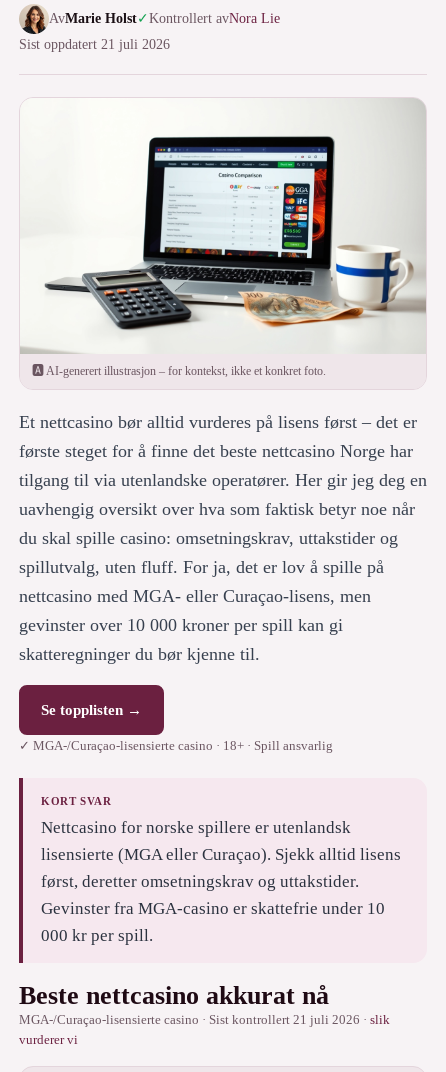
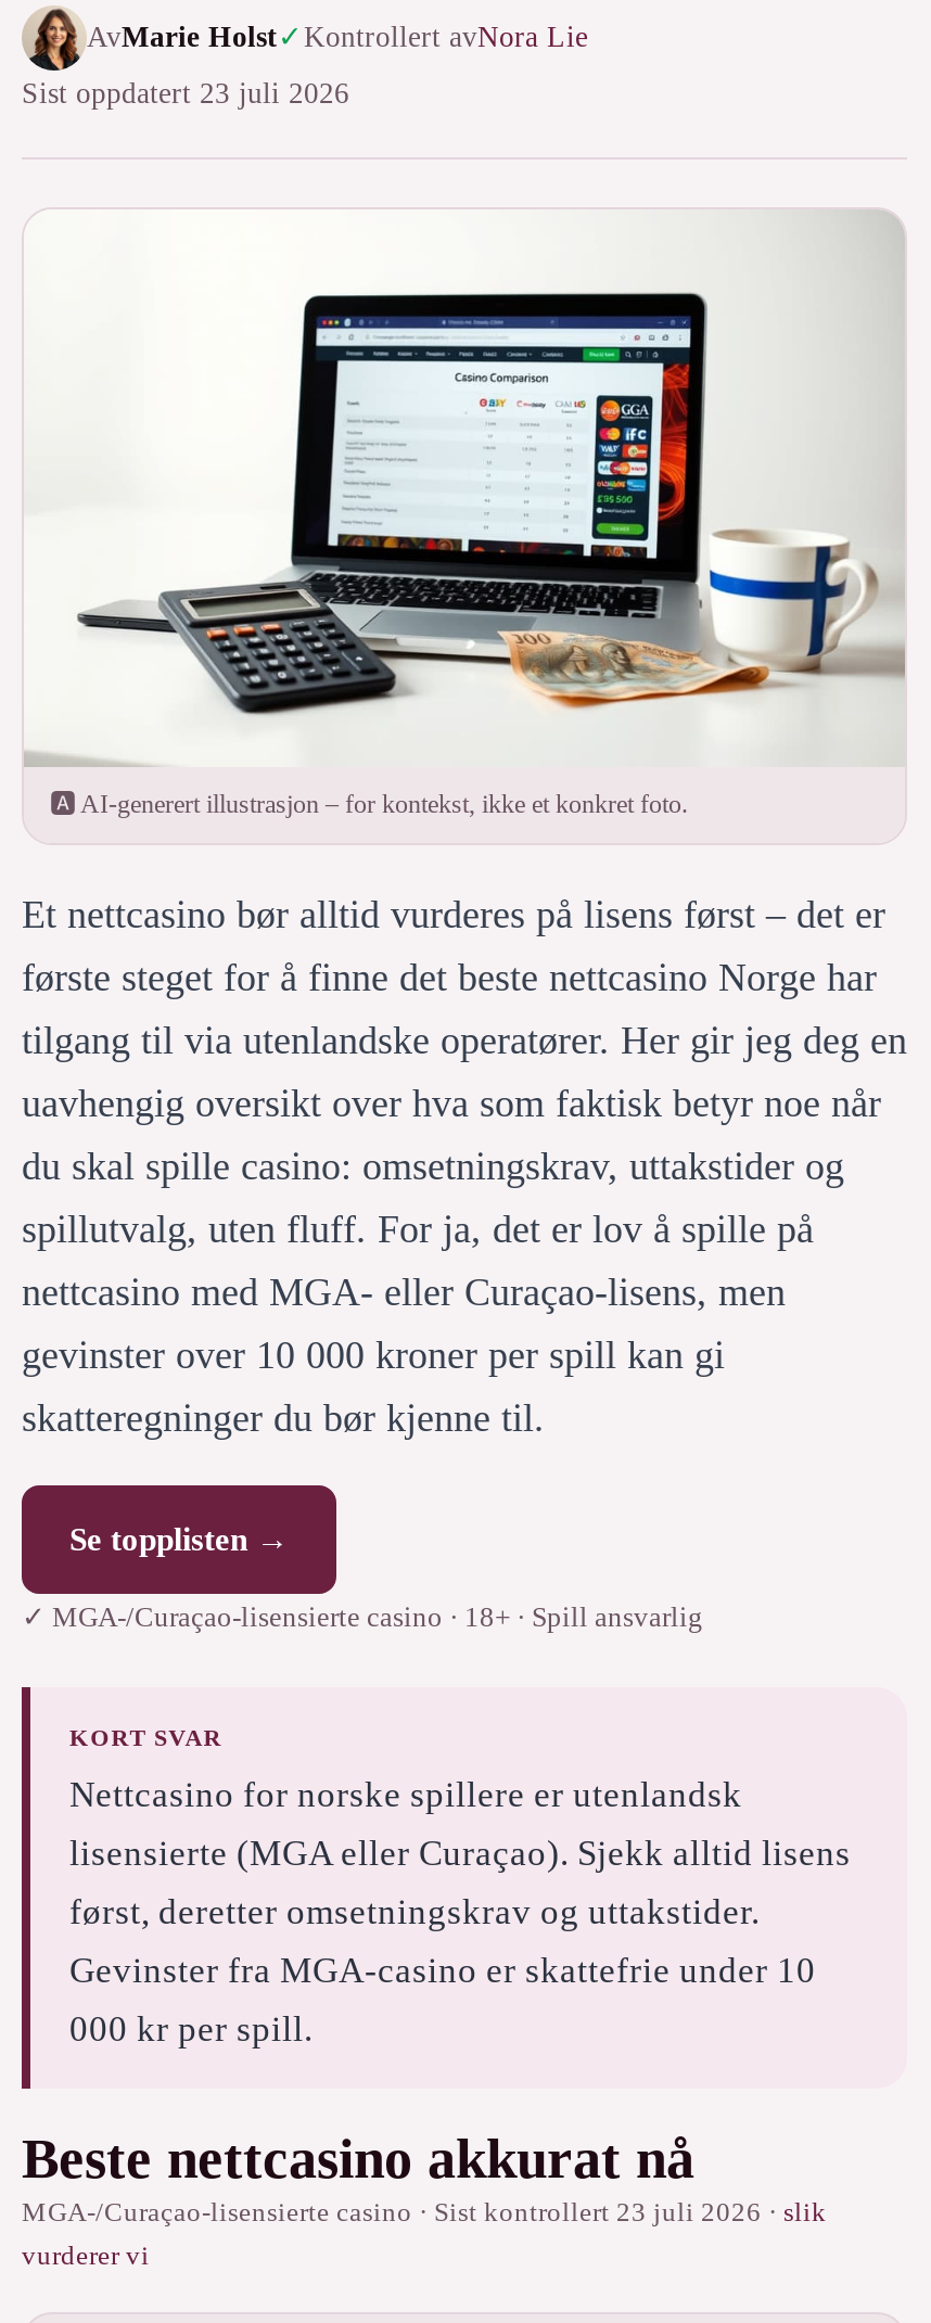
- Sist oppdatert 21 juli 2026
+ Sist oppdatert 23 juli 2026

- MGA-/Curaçao-lisensierte casino · Sist kontrollert 21 juli 2026 · slik
+ MGA-/Curaçao-lisensierte casino · Sist kontrollert 23 juli 2026 · slik
